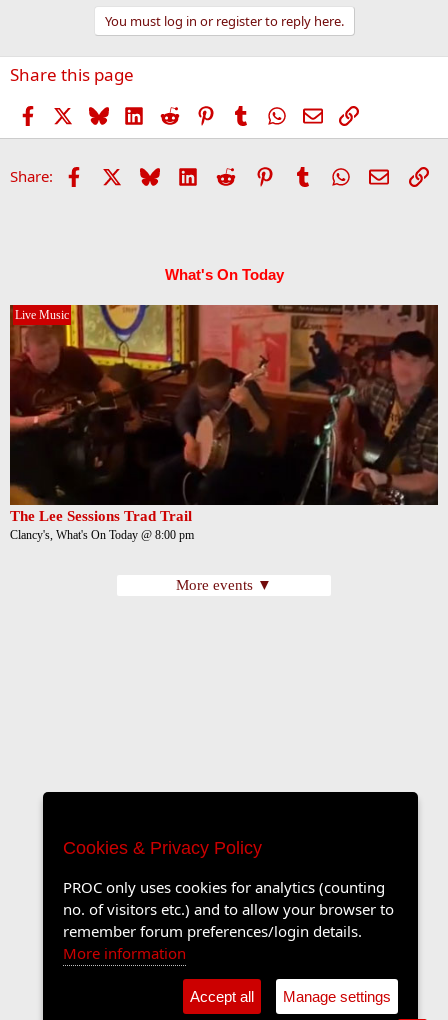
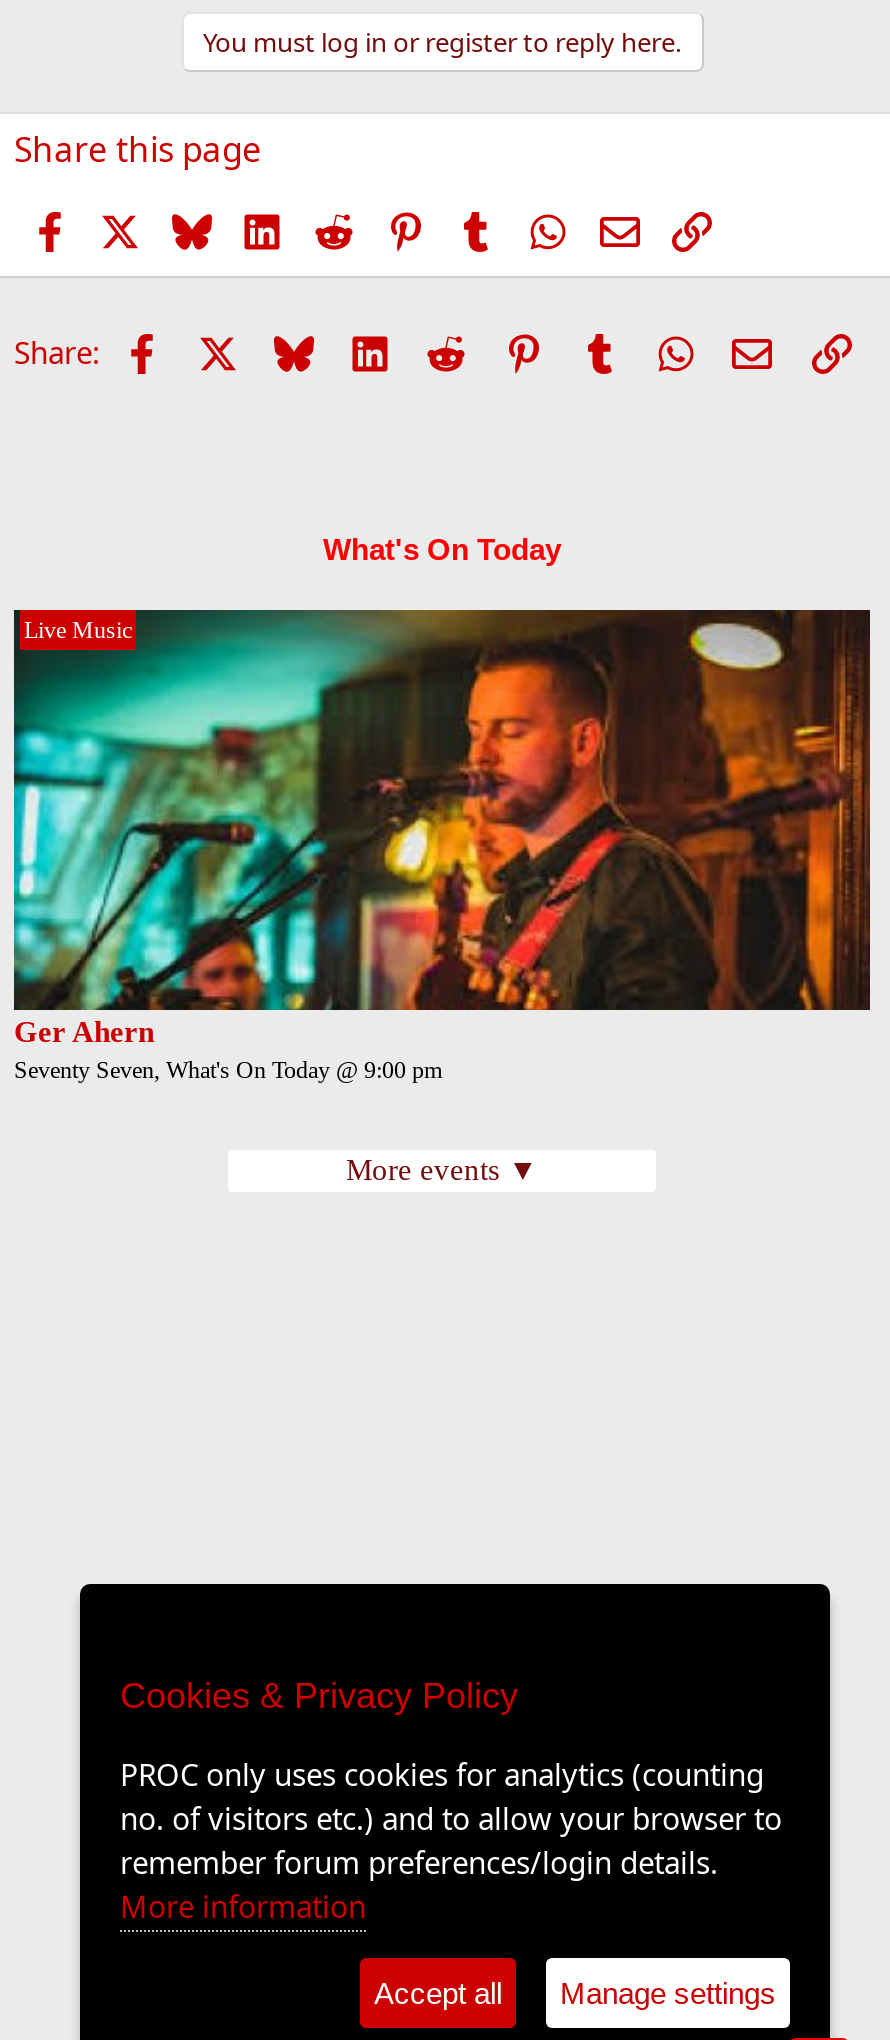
- [image]
- The Lee Sessions Trad Trail
- Clancy's, What's On Today @ 8:00 pm
+ [image]
+ Ger Ahern
+ Seventy Seven, What's On Today @ 9:00 pm
